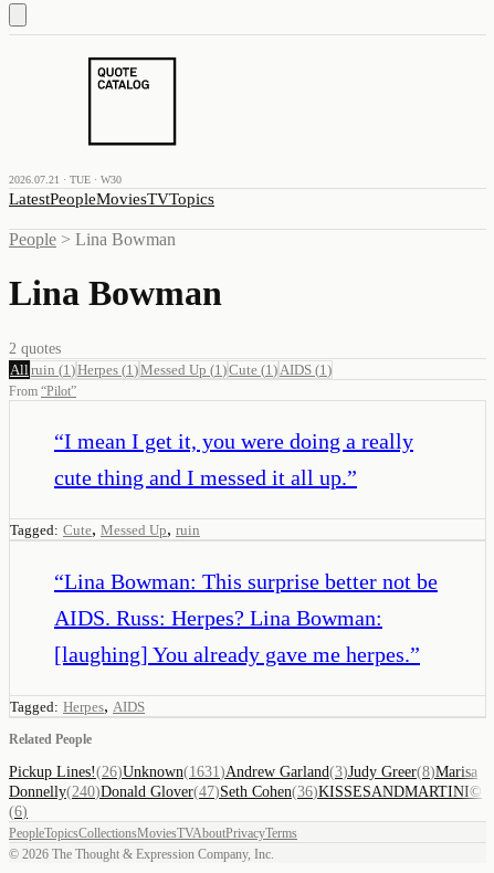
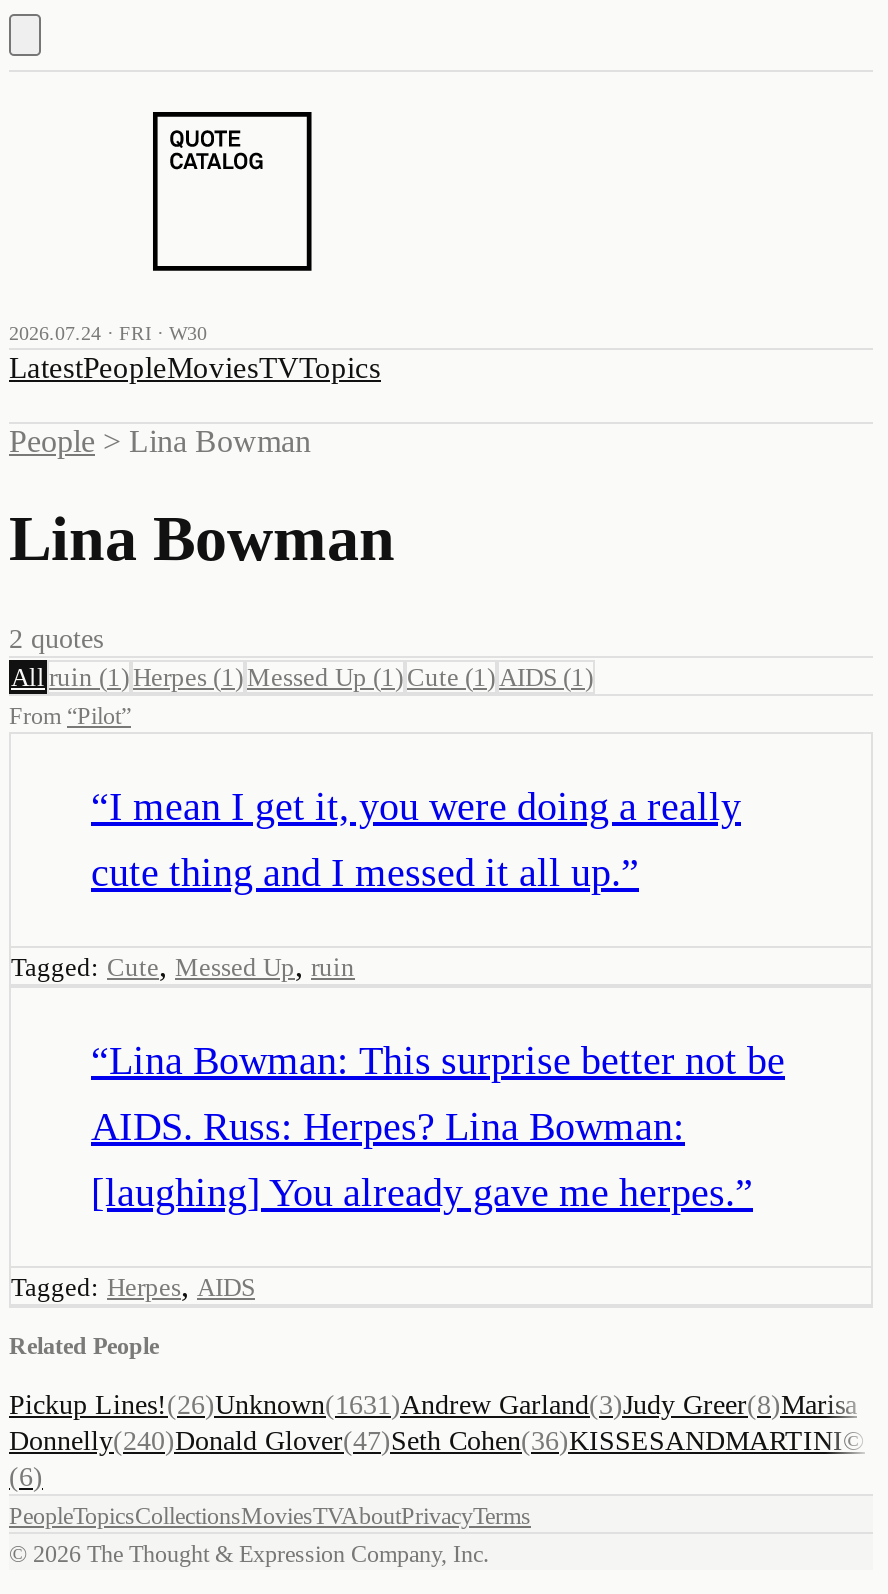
- 2026.07.21 · TUE · W30
+ 2026.07.24 · FRI · W30
